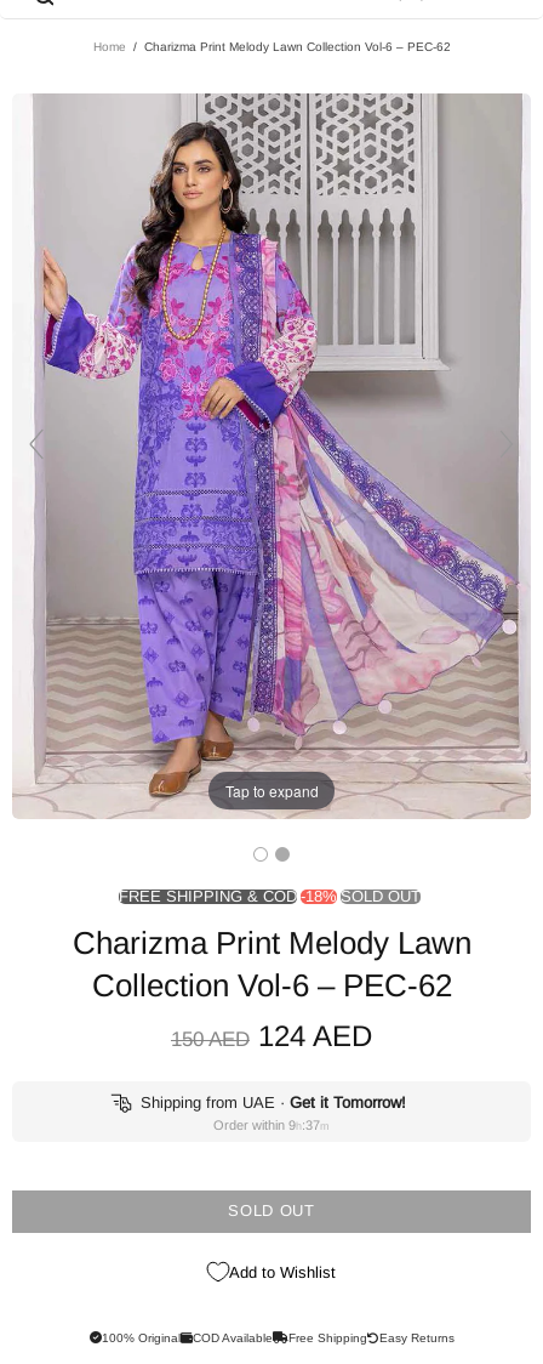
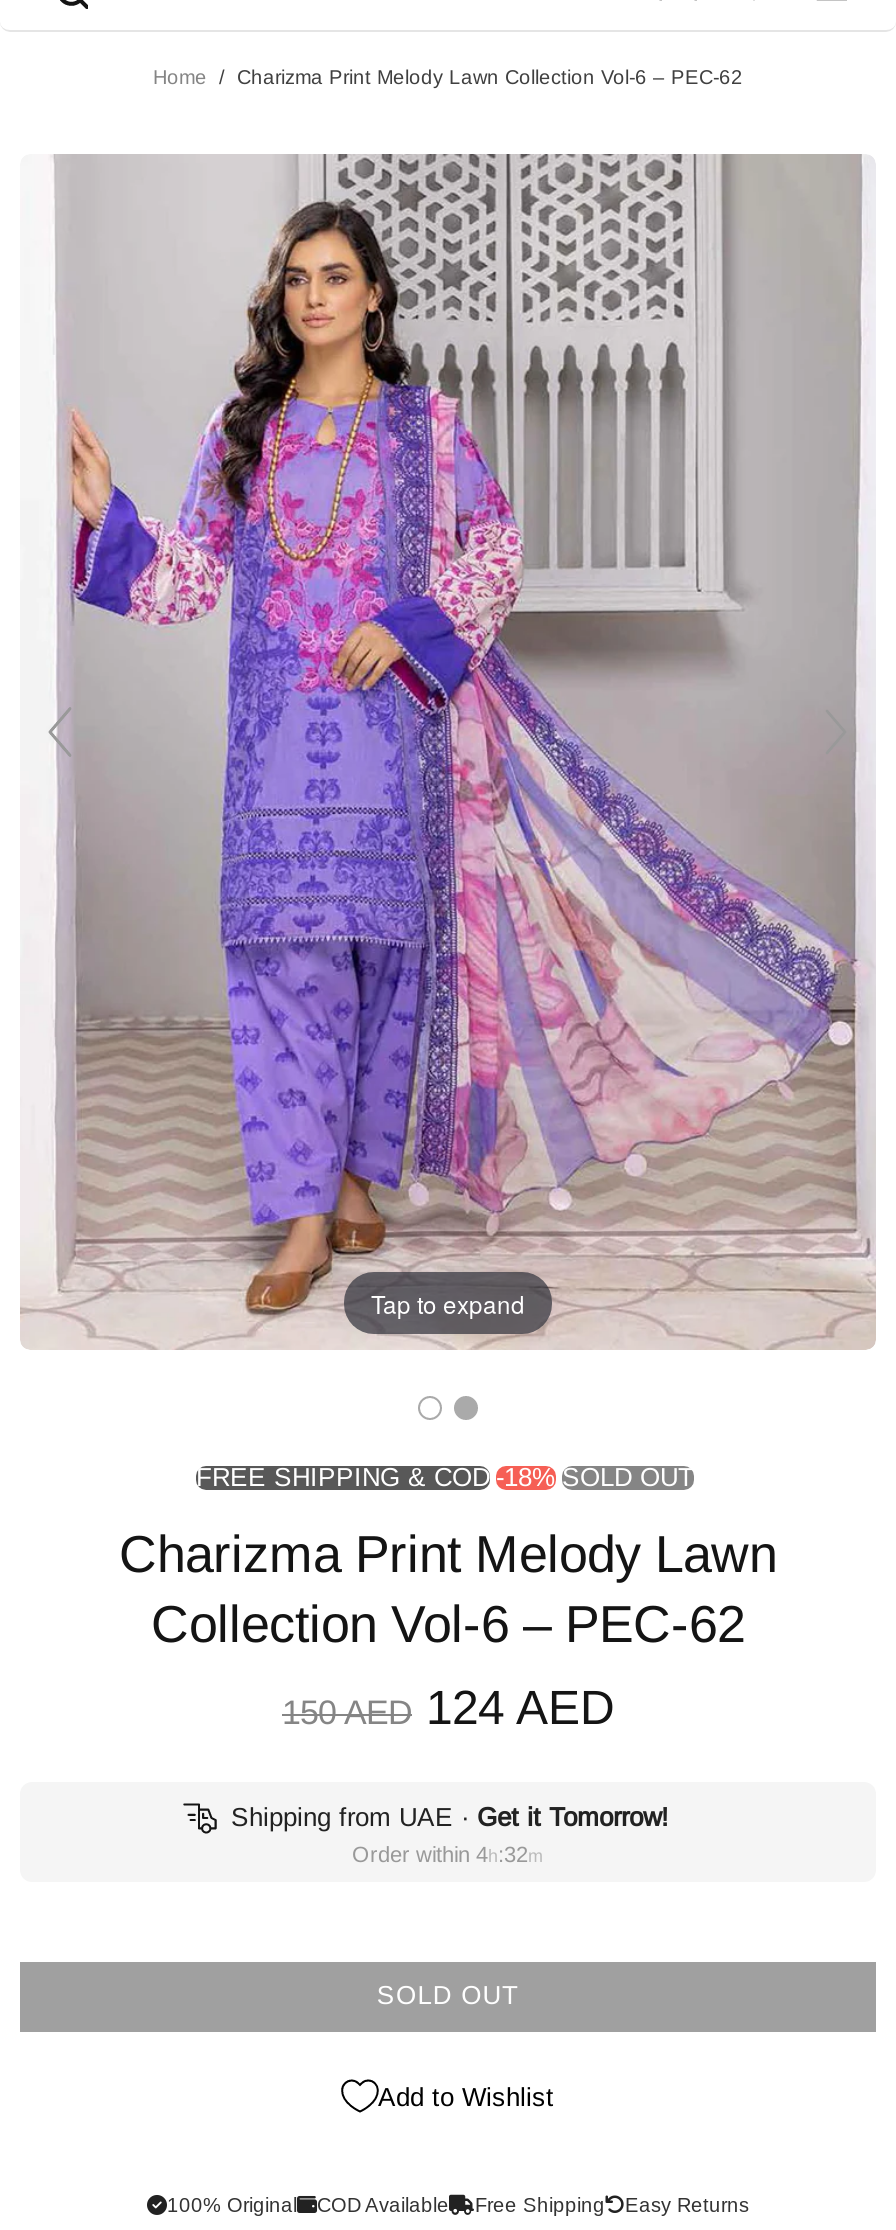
- Order within 9h:37m
+ Order within 4h:32m
